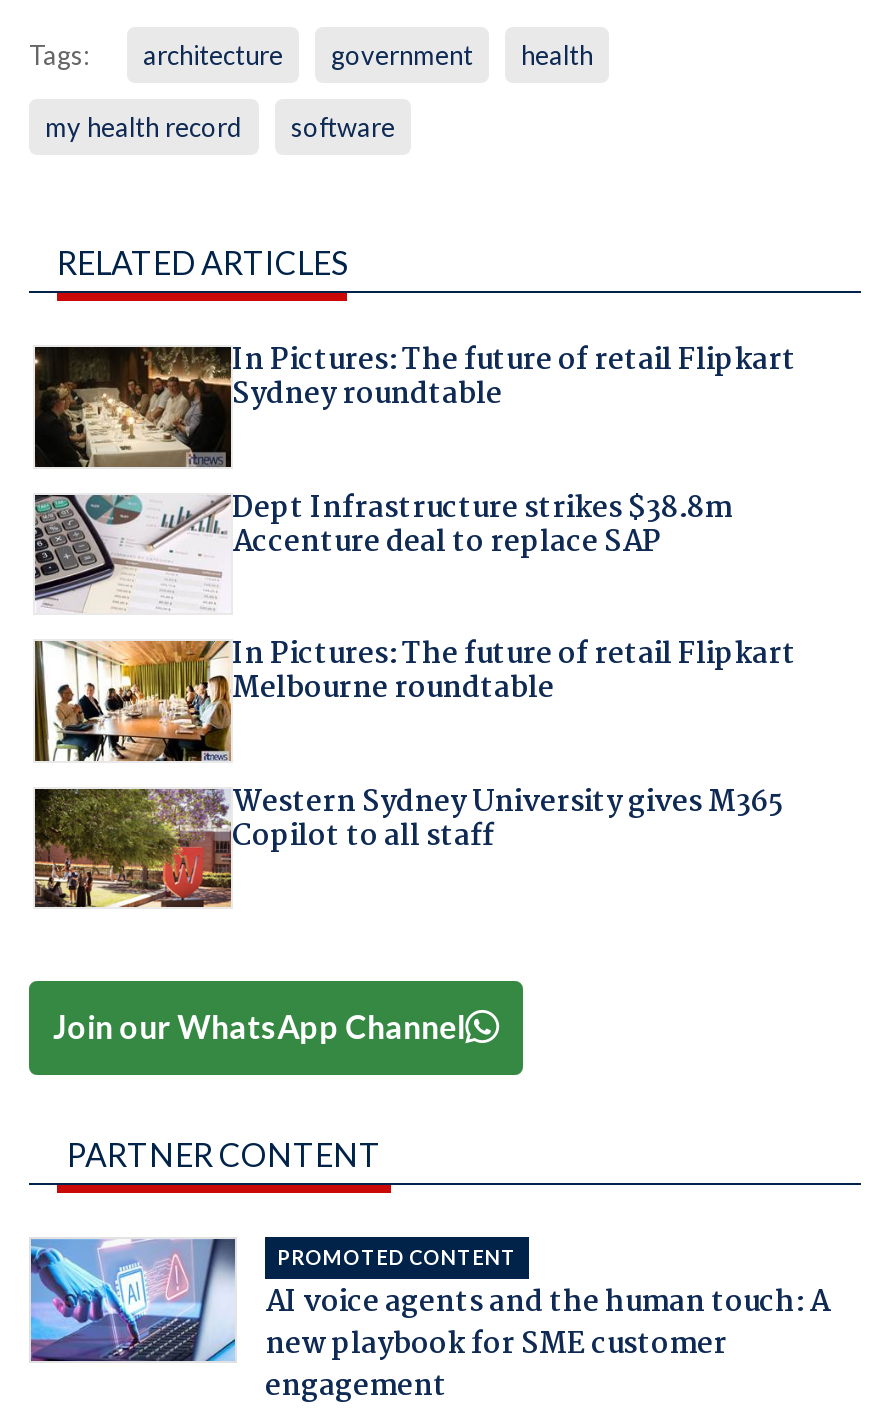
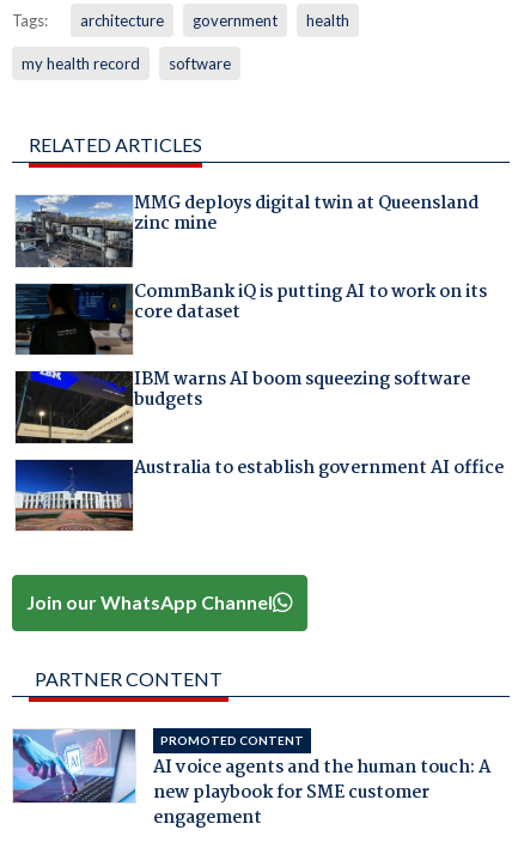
- [image]
- In Pictures: The future of retail Flipkart
- Sydney roundtable
+ [image]
+ MMG deploys digital twin at Queensland
+ zinc mine

- [image]
- Dept Infrastructure strikes $38.8m
- Accenture deal to replace SAP
+ [image]
+ CommBank iQ is putting AI to work on its
+ core dataset

- [image]
- In Pictures: The future of retail Flipkart
- Melbourne roundtable
+ [image]
+ IBM warns AI boom squeezing software
+ budgets

- [image]
- Western Sydney University gives M365
- Copilot to all staff
+ [image]
+ Australia to establish government AI office
